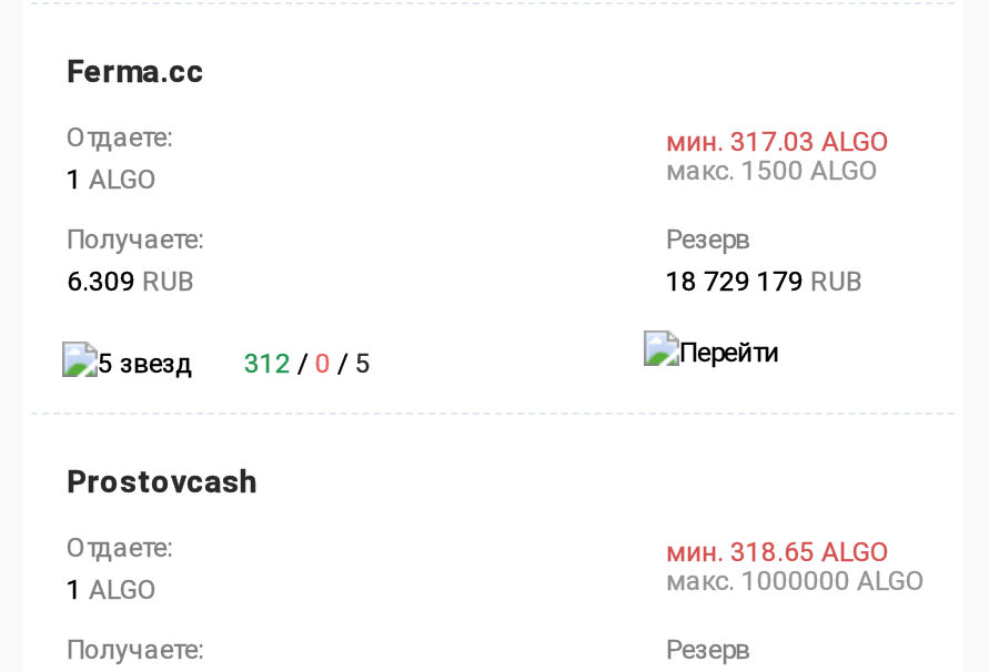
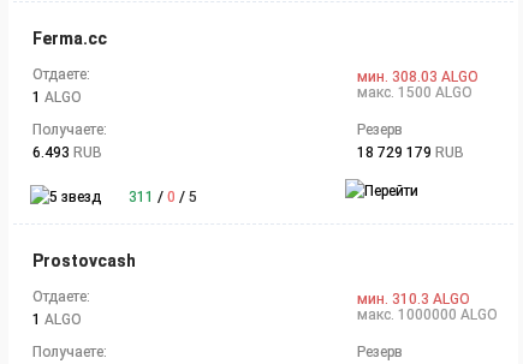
- мин. 317.03 ALGO
+ мин. 308.03 ALGO

- 6.309 RUB
+ 6.493 RUB

- 312 / 0 / 5
+ 311 / 0 / 5

- мин. 318.65 ALGO
+ мин. 310.3 ALGO
